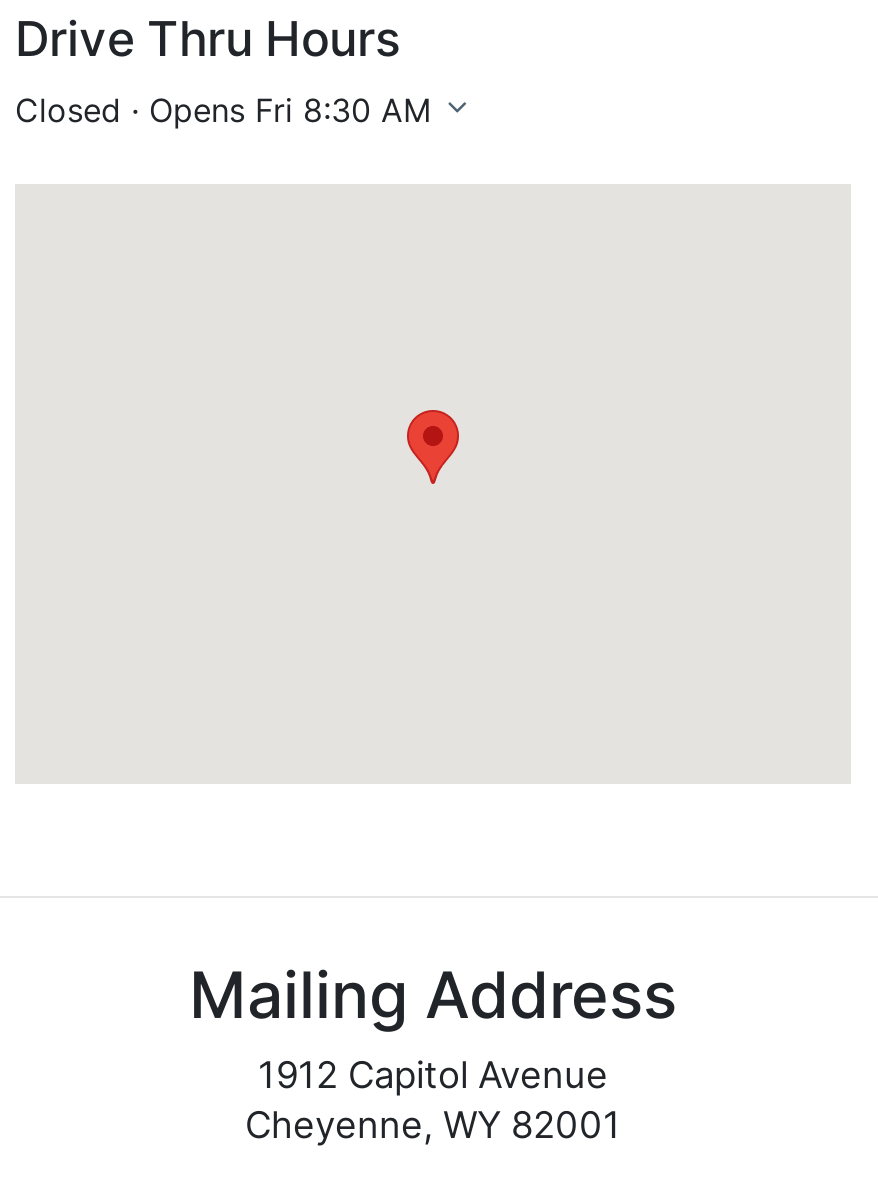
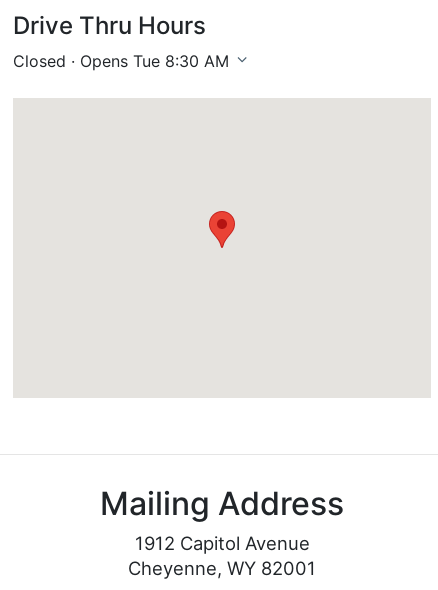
- Closed · Opens Fri 8:30 AM
+ Closed · Opens Tue 8:30 AM
